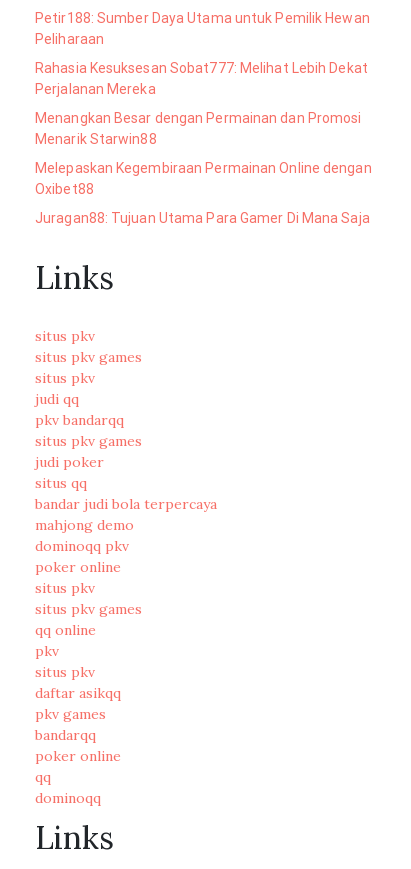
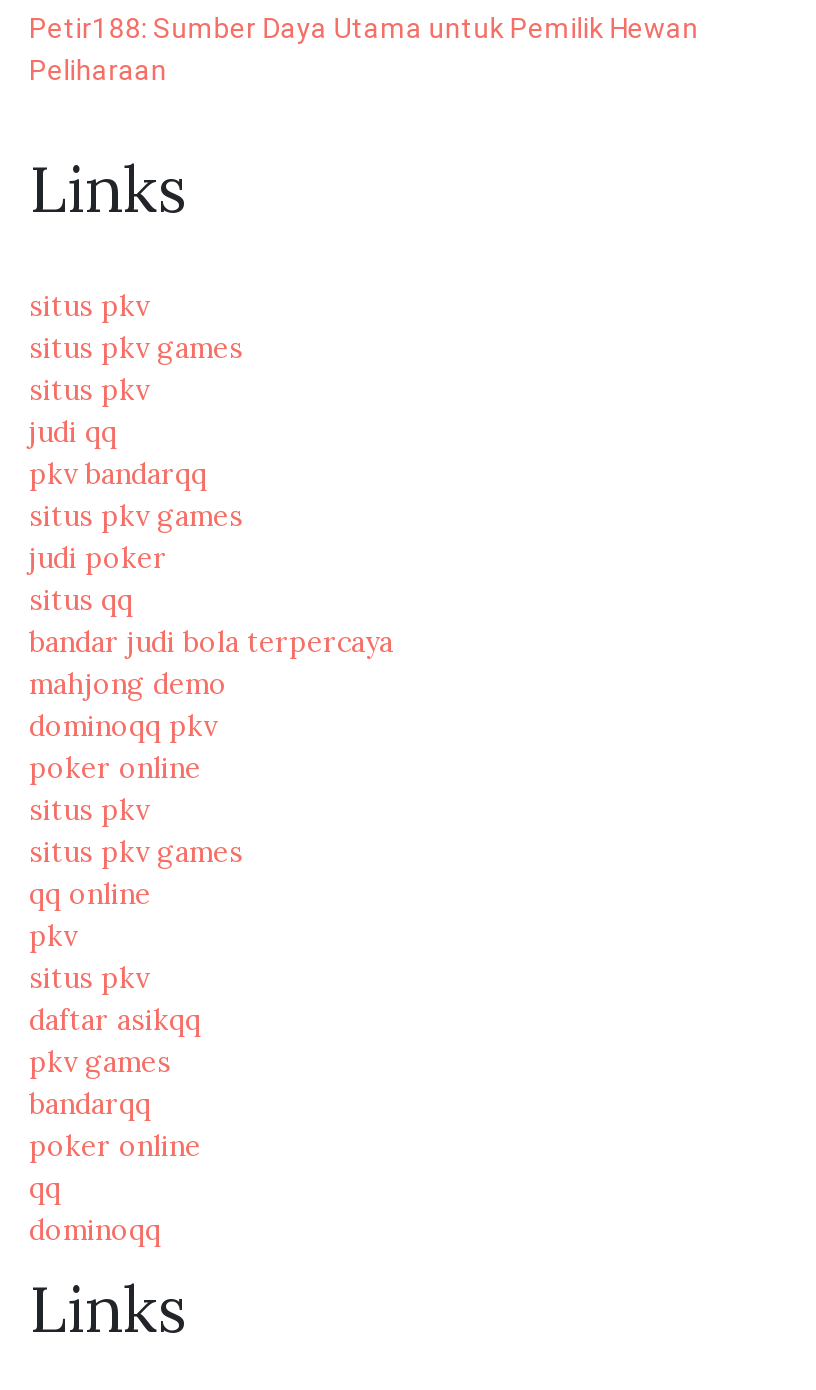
- Rahasia Kesuksesan Sobat777: Melihat Lebih Dekat
- Perjalanan Mereka
- Menangkan Besar dengan Permainan dan Promosi
- Menarik Starwin88
- Melepaskan Kegembiraan Permainan Online dengan
- Oxibet88
- Juragan88: Tujuan Utama Para Gamer Di Mana Saja
